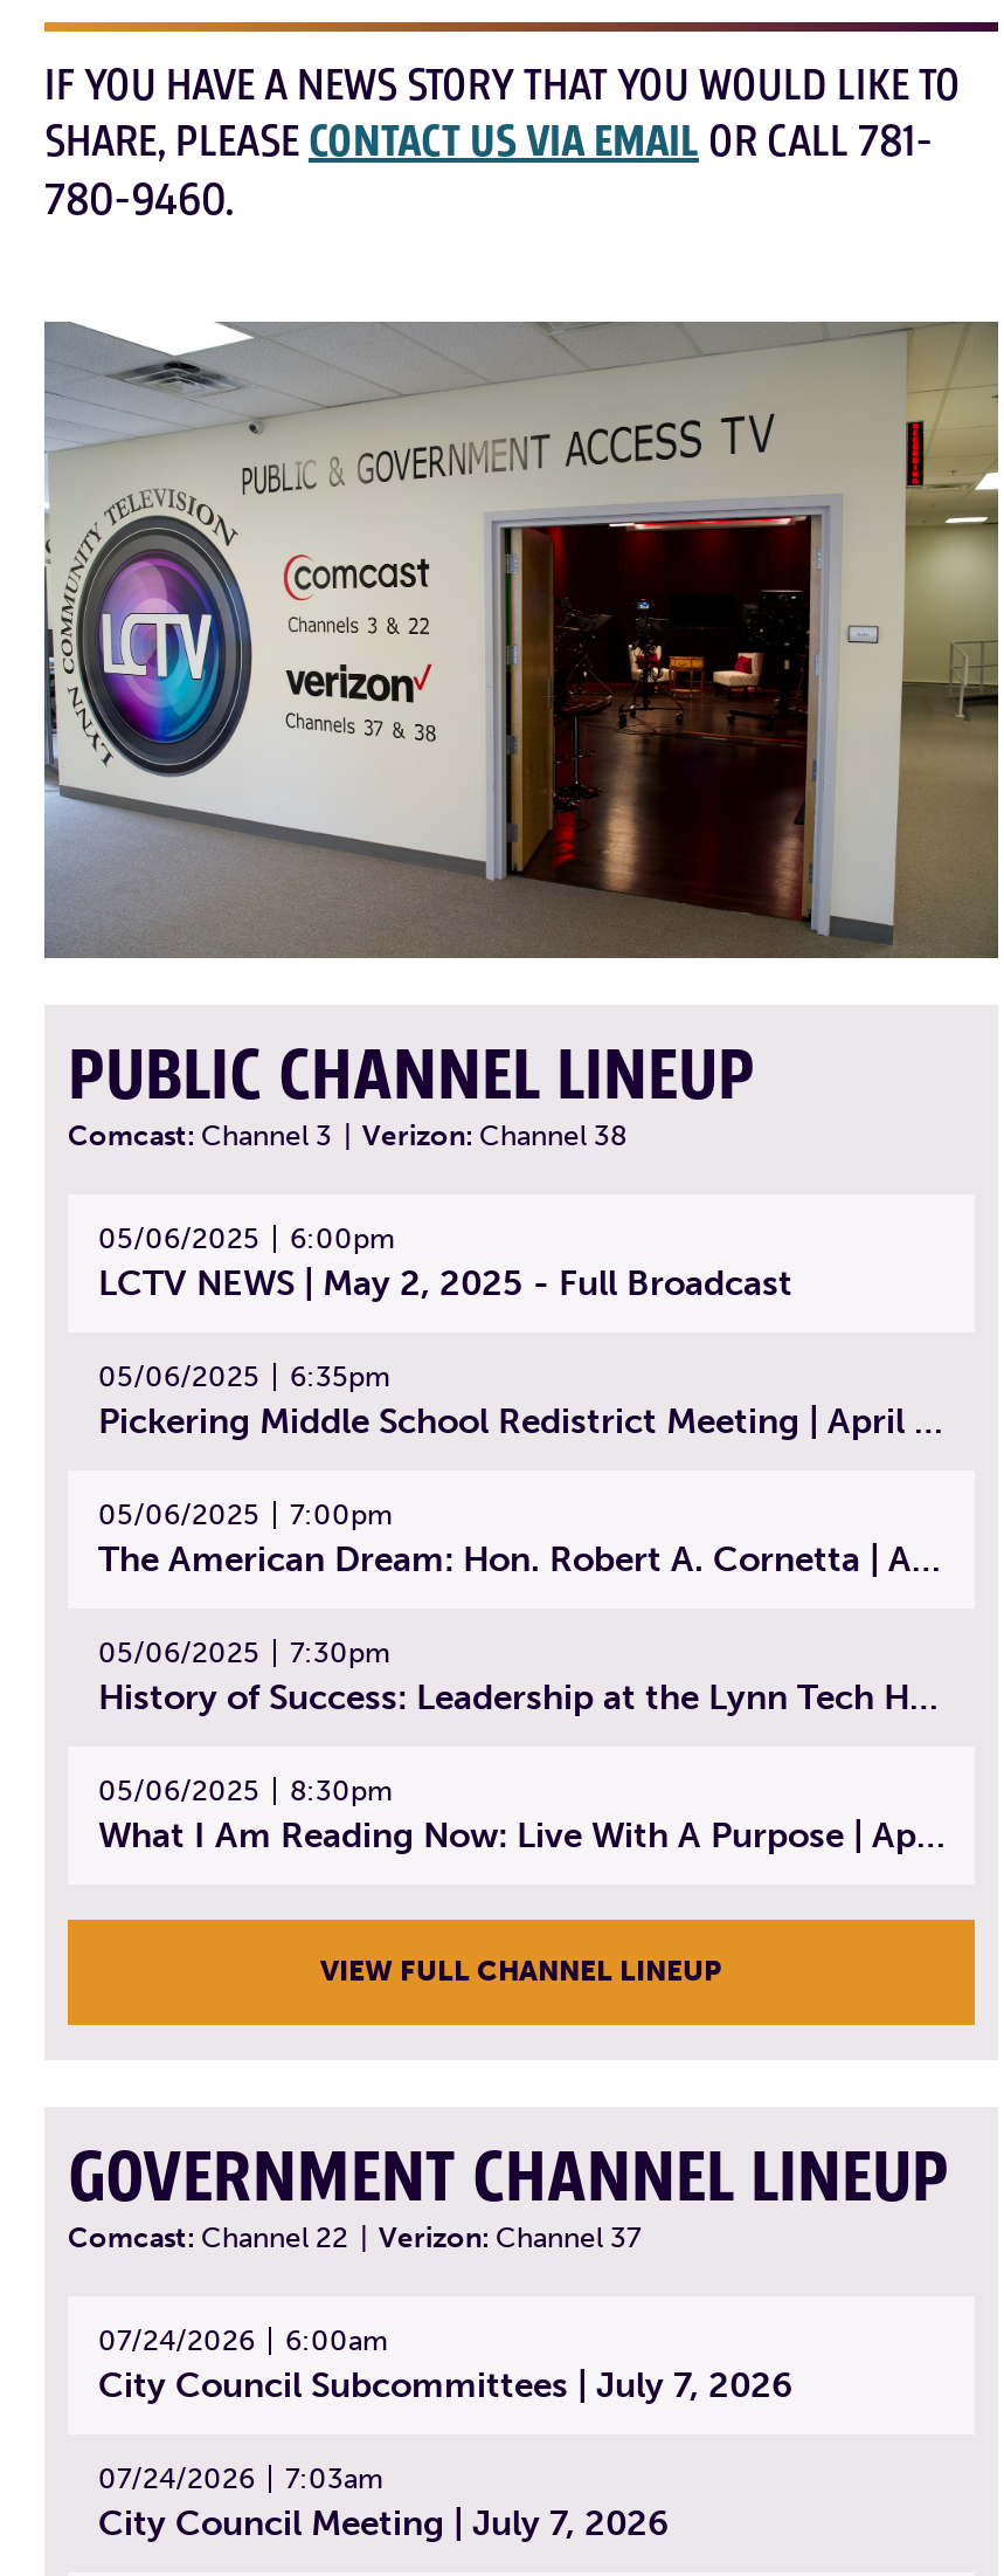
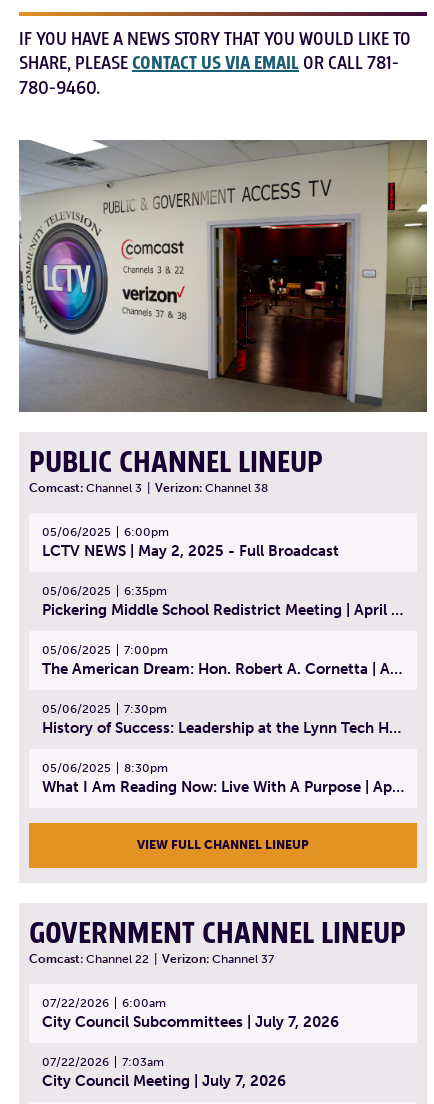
- 07/24/2026 6:00am
+ 07/22/2026 6:00am

- 07/24/2026 7:03am
+ 07/22/2026 7:03am
